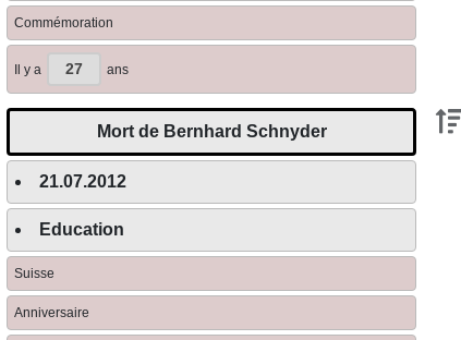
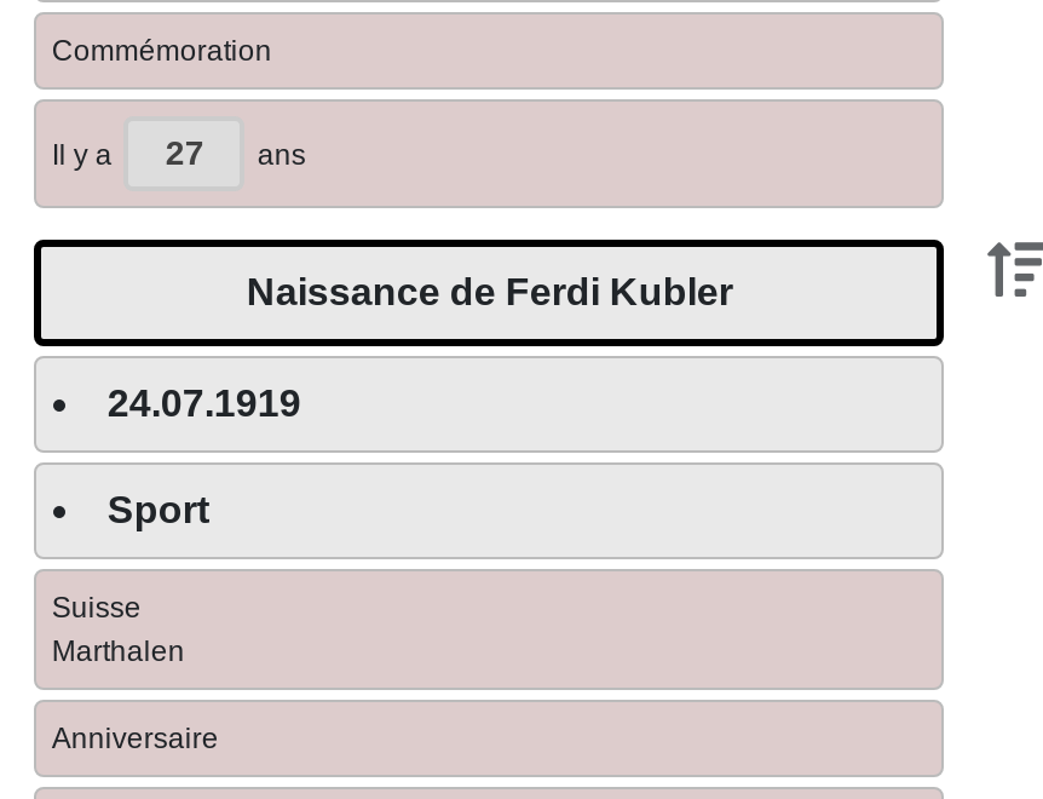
- Mort de Bernhard Schnyder
+ Naissance de Ferdi Kubler

- 21.07.2012
+ 24.07.1919

- Education
+ Sport

+ Marthalen
